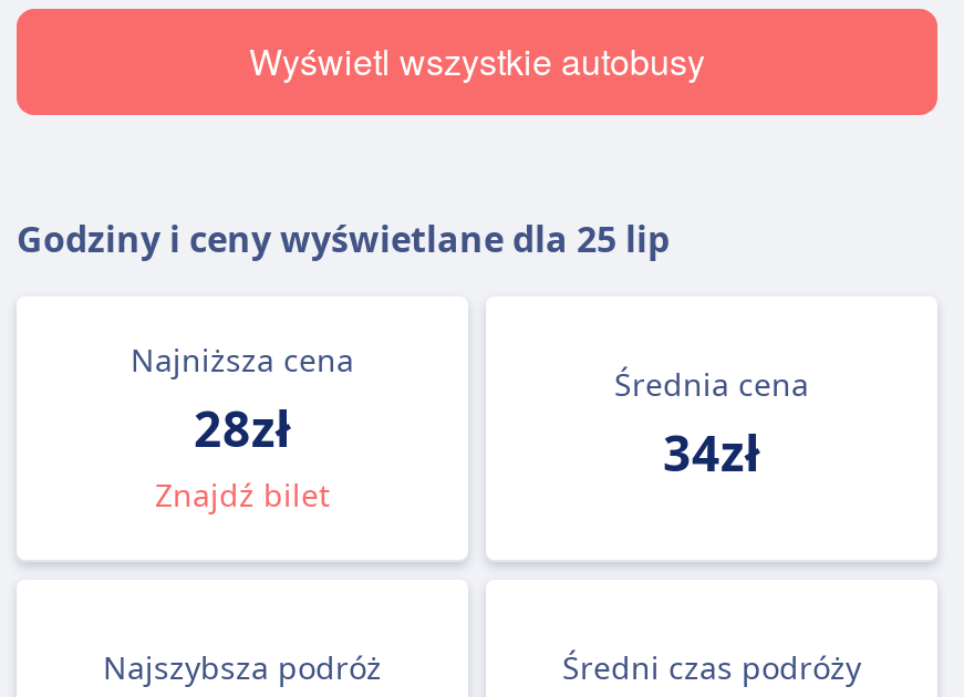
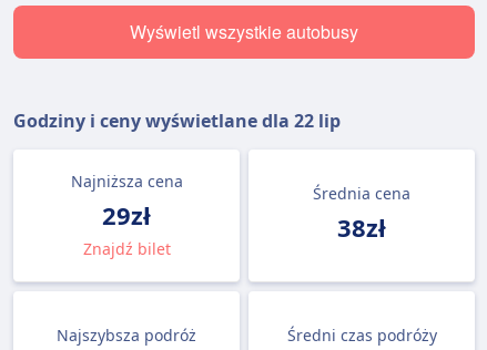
- Godziny i ceny wyświetlane dla 25 lip
+ Godziny i ceny wyświetlane dla 22 lip

- 28zł
+ 29zł

- 34zł
+ 38zł
